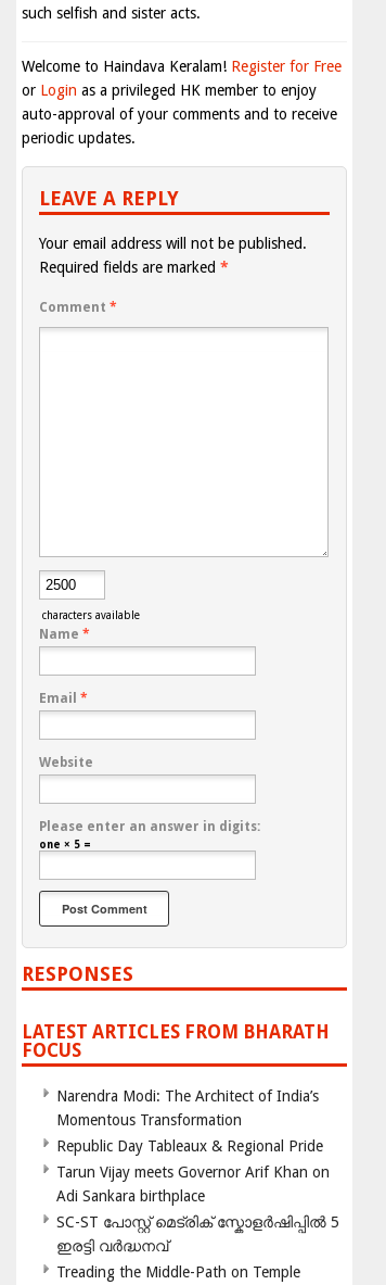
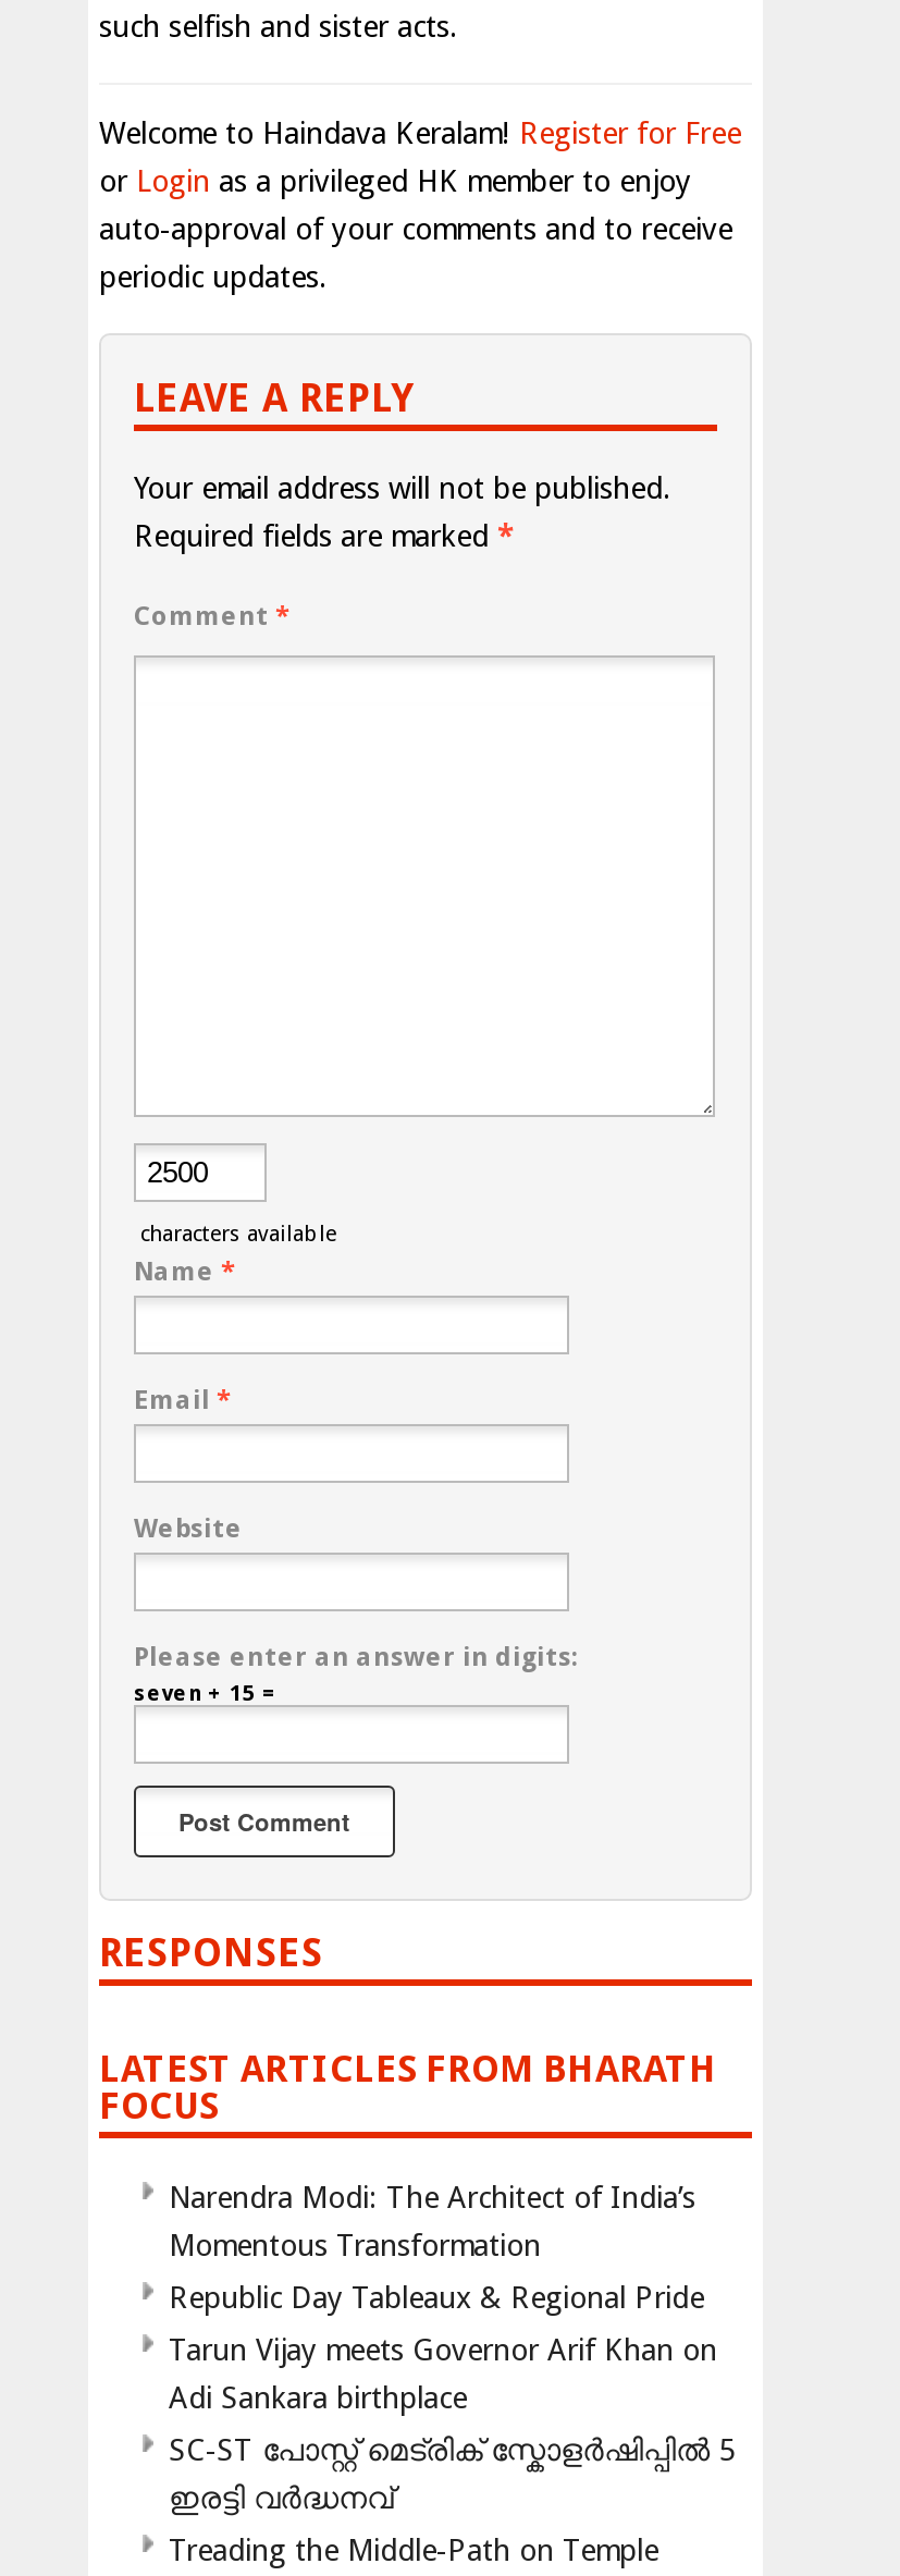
- one × 5 =
+ seven + 15 =
